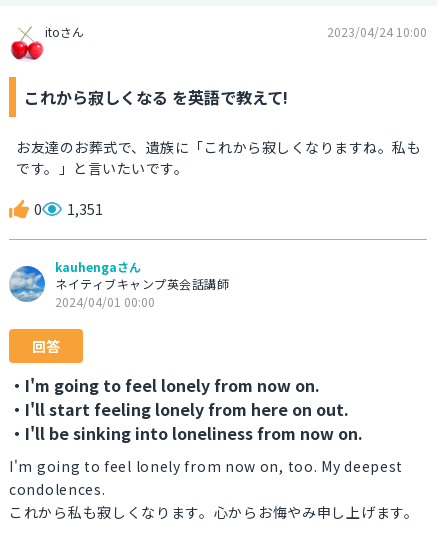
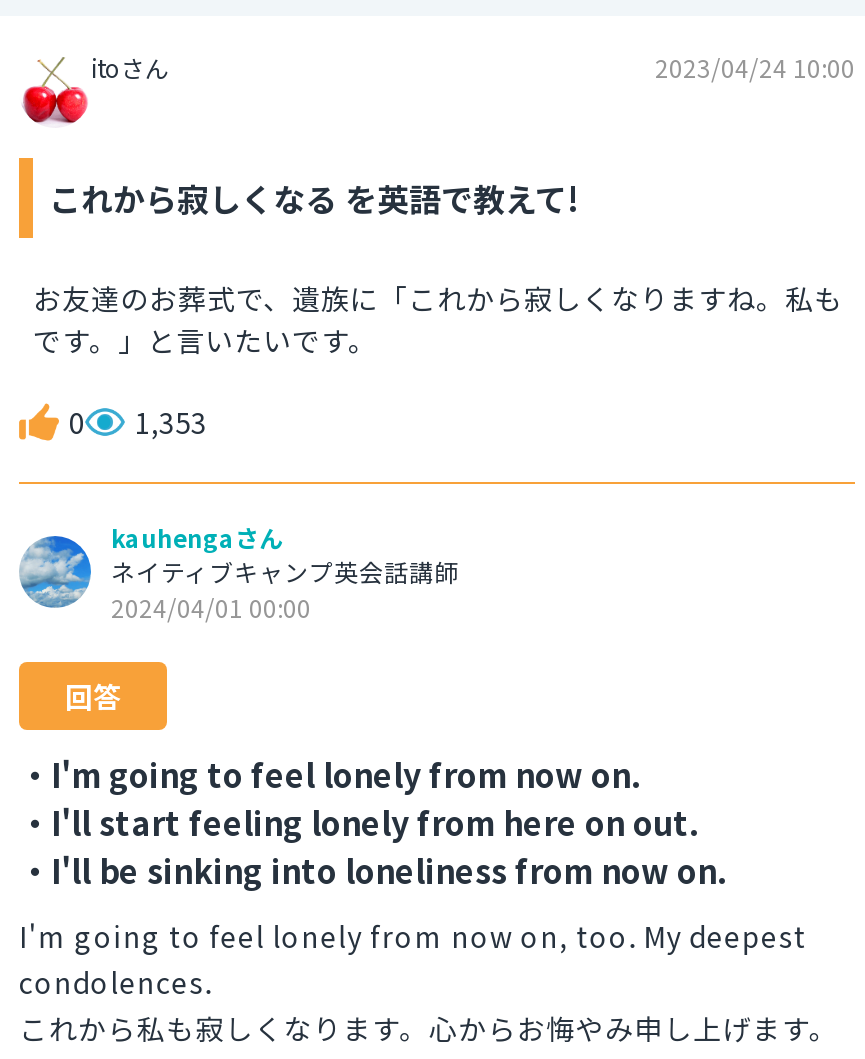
- 0 1,351
+ 0 1,353
